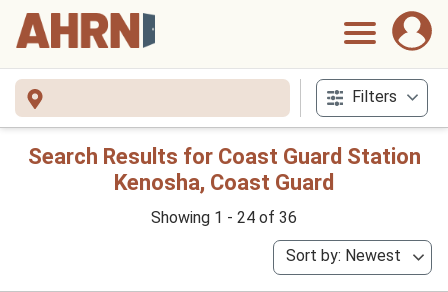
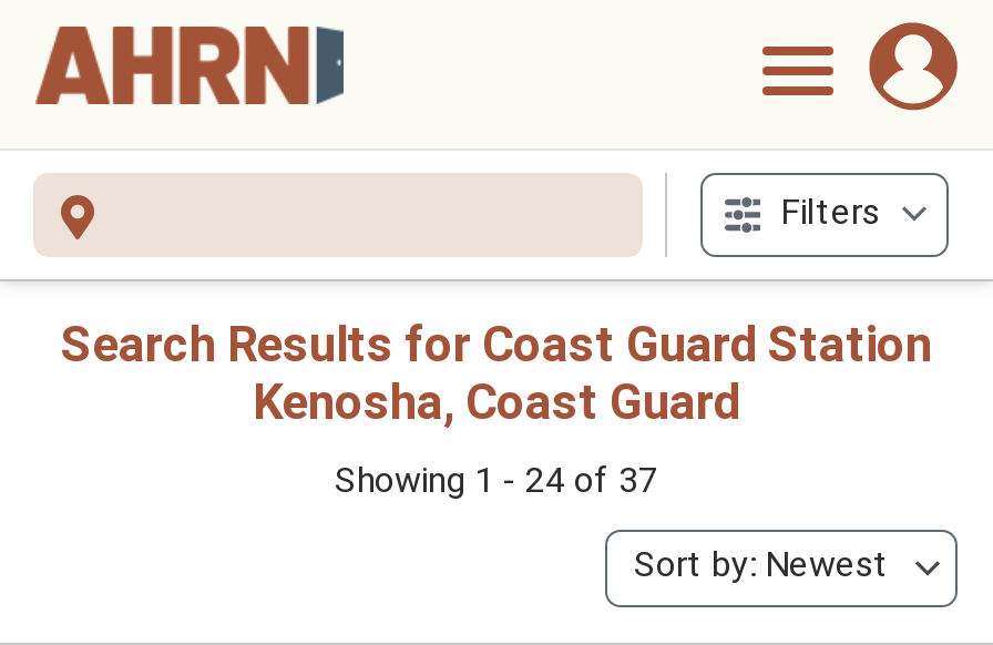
- Showing 1 - 24 of 36
+ Showing 1 - 24 of 37
